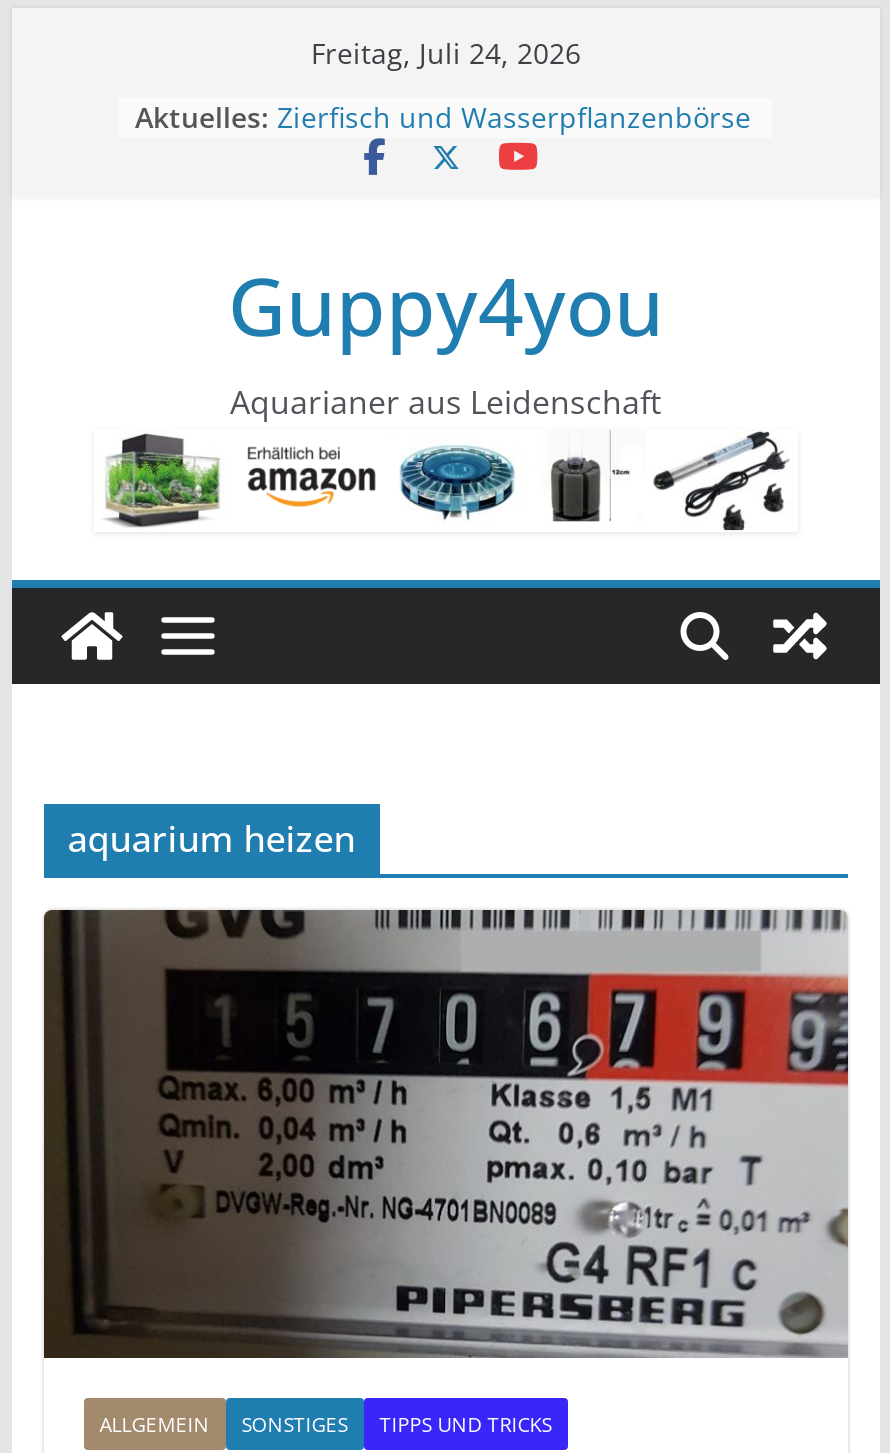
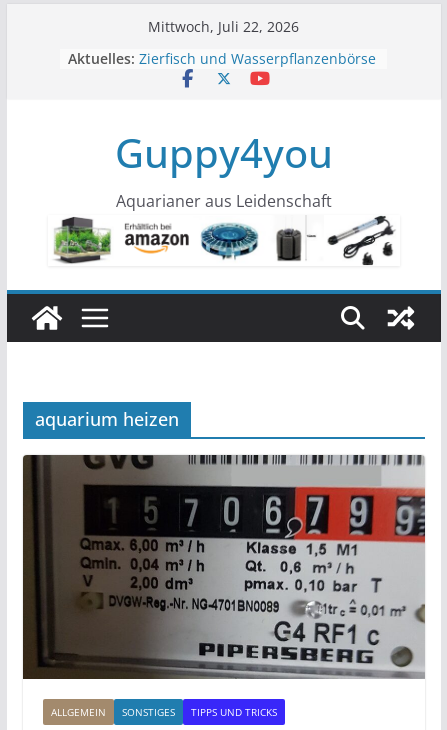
- Freitag, Juli 24, 2026
+ Mittwoch, Juli 22, 2026
